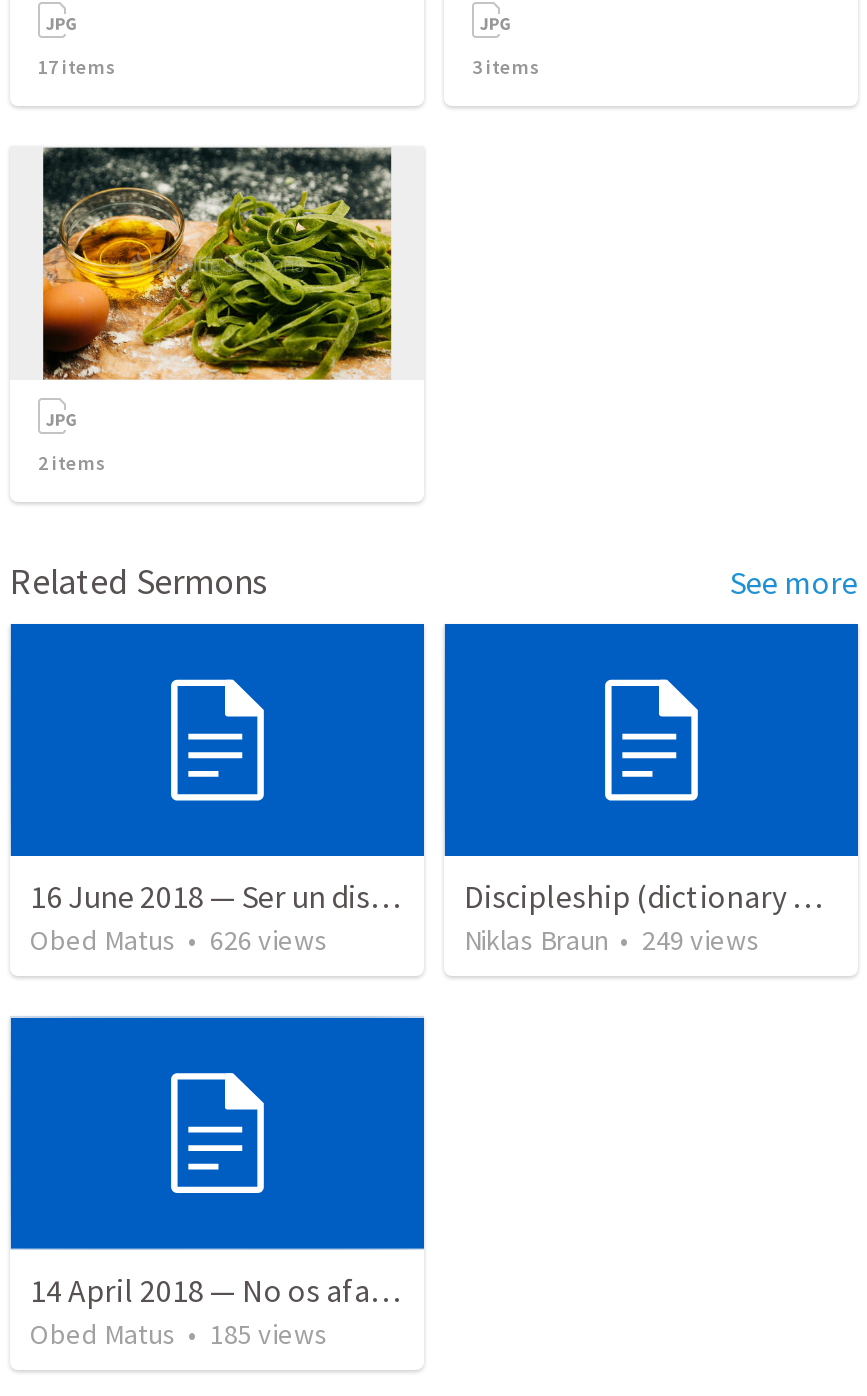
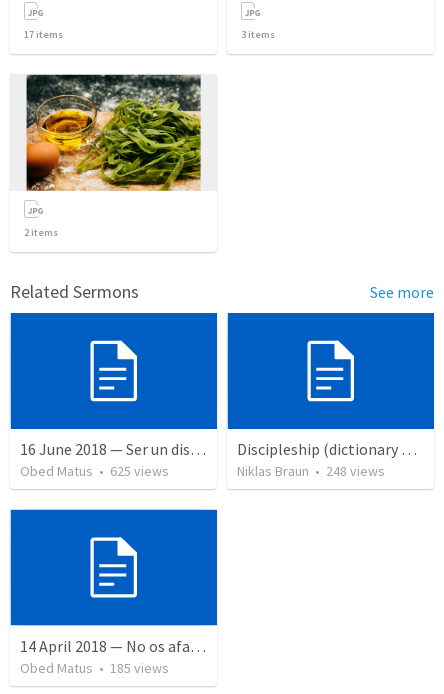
- Obed Matus • 626 views
+ Obed Matus • 625 views

- Niklas Braun • 249 views
+ Niklas Braun • 248 views
